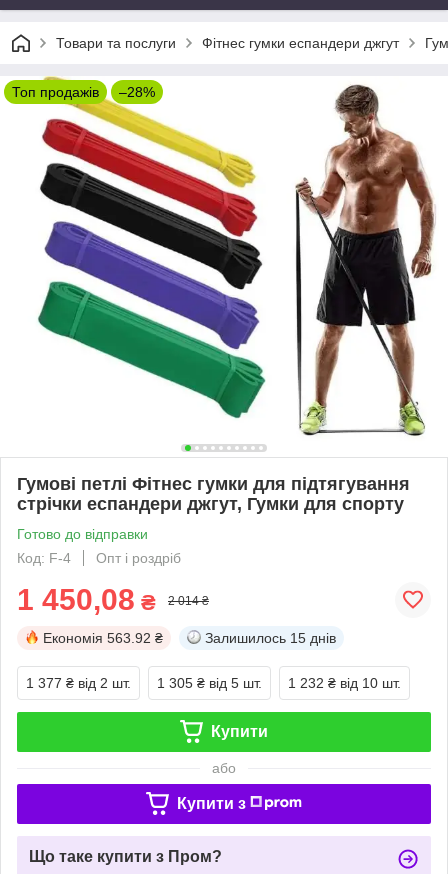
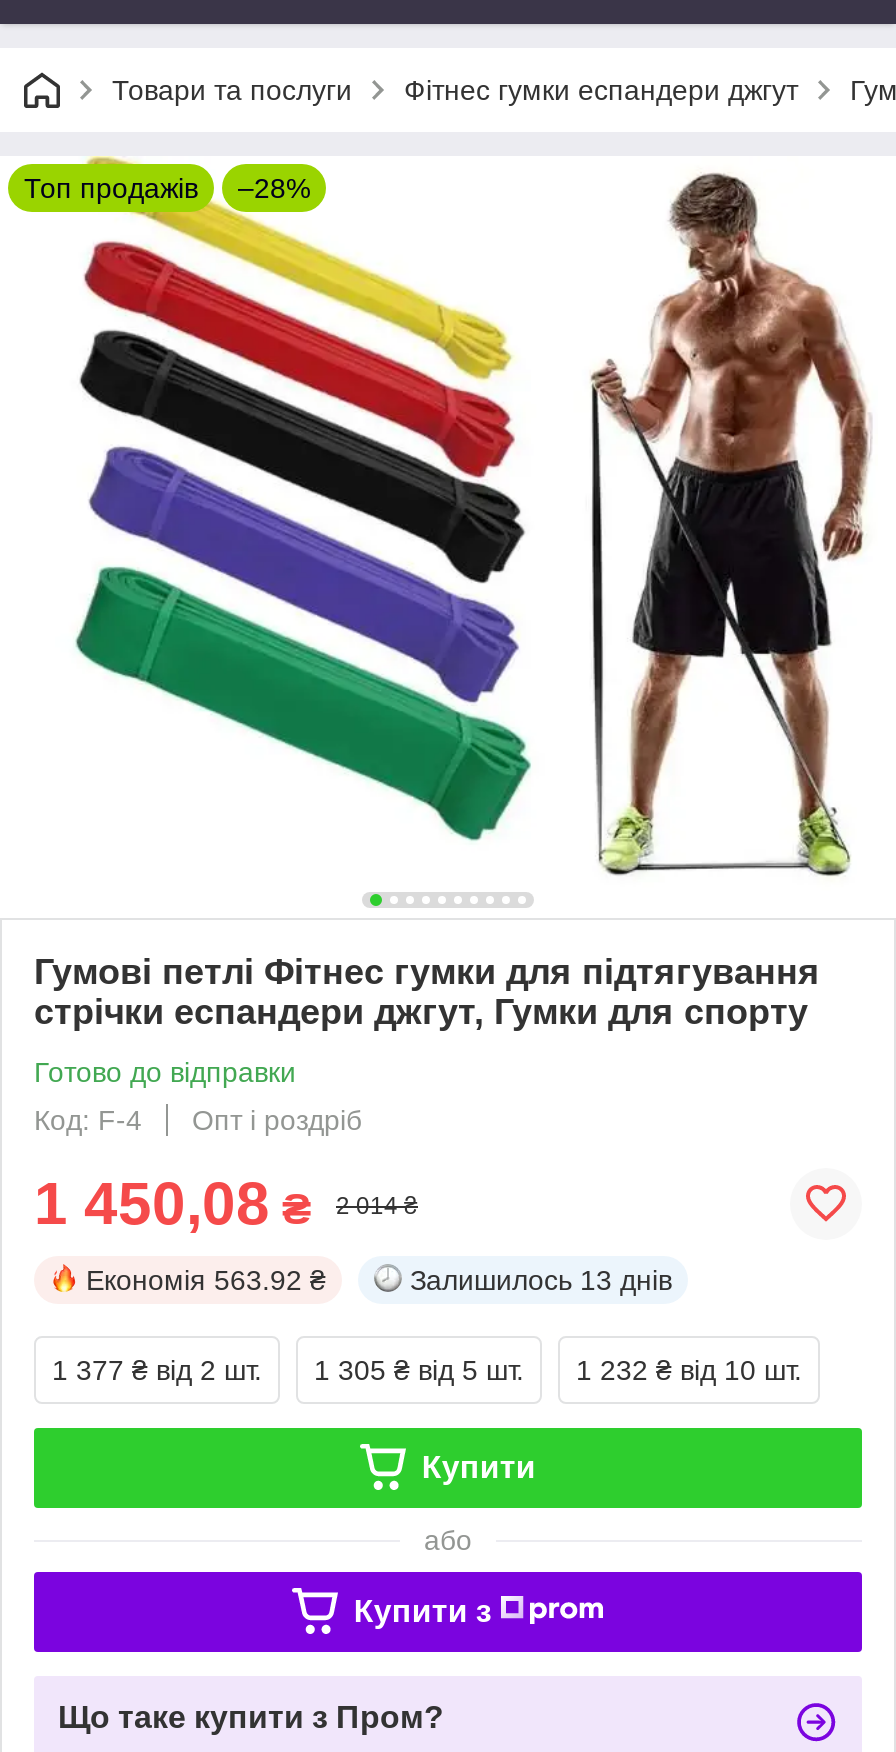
- Залишилось 15 днів
+ Залишилось 13 днів
